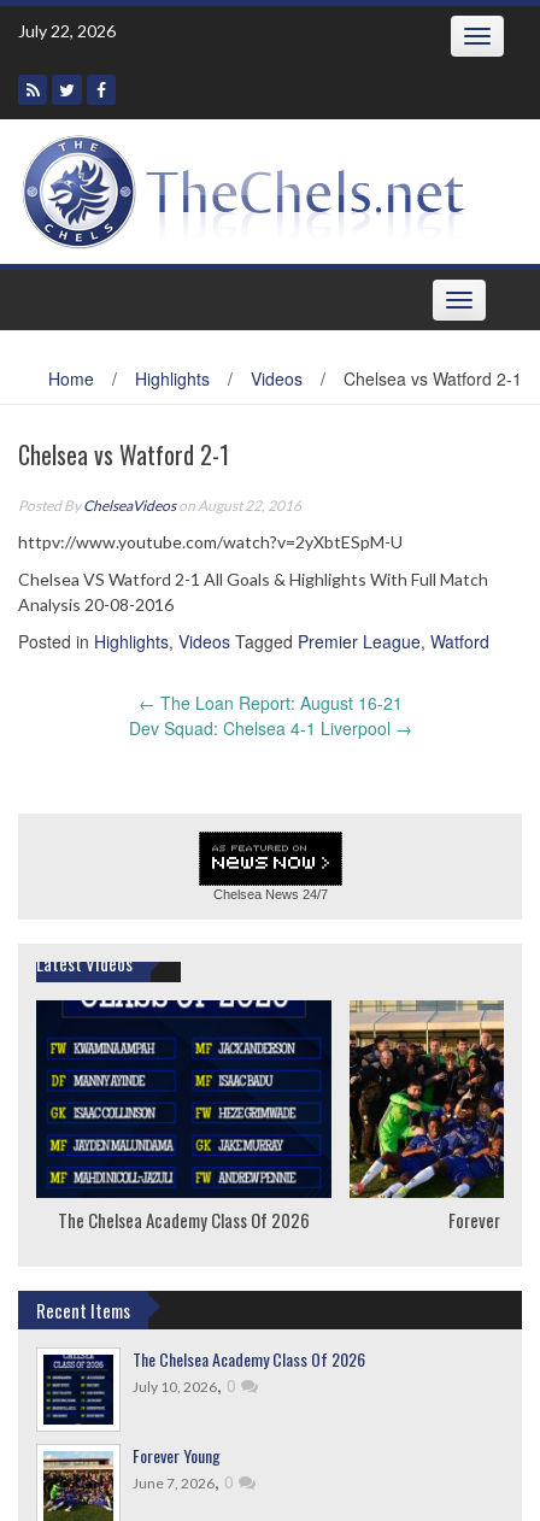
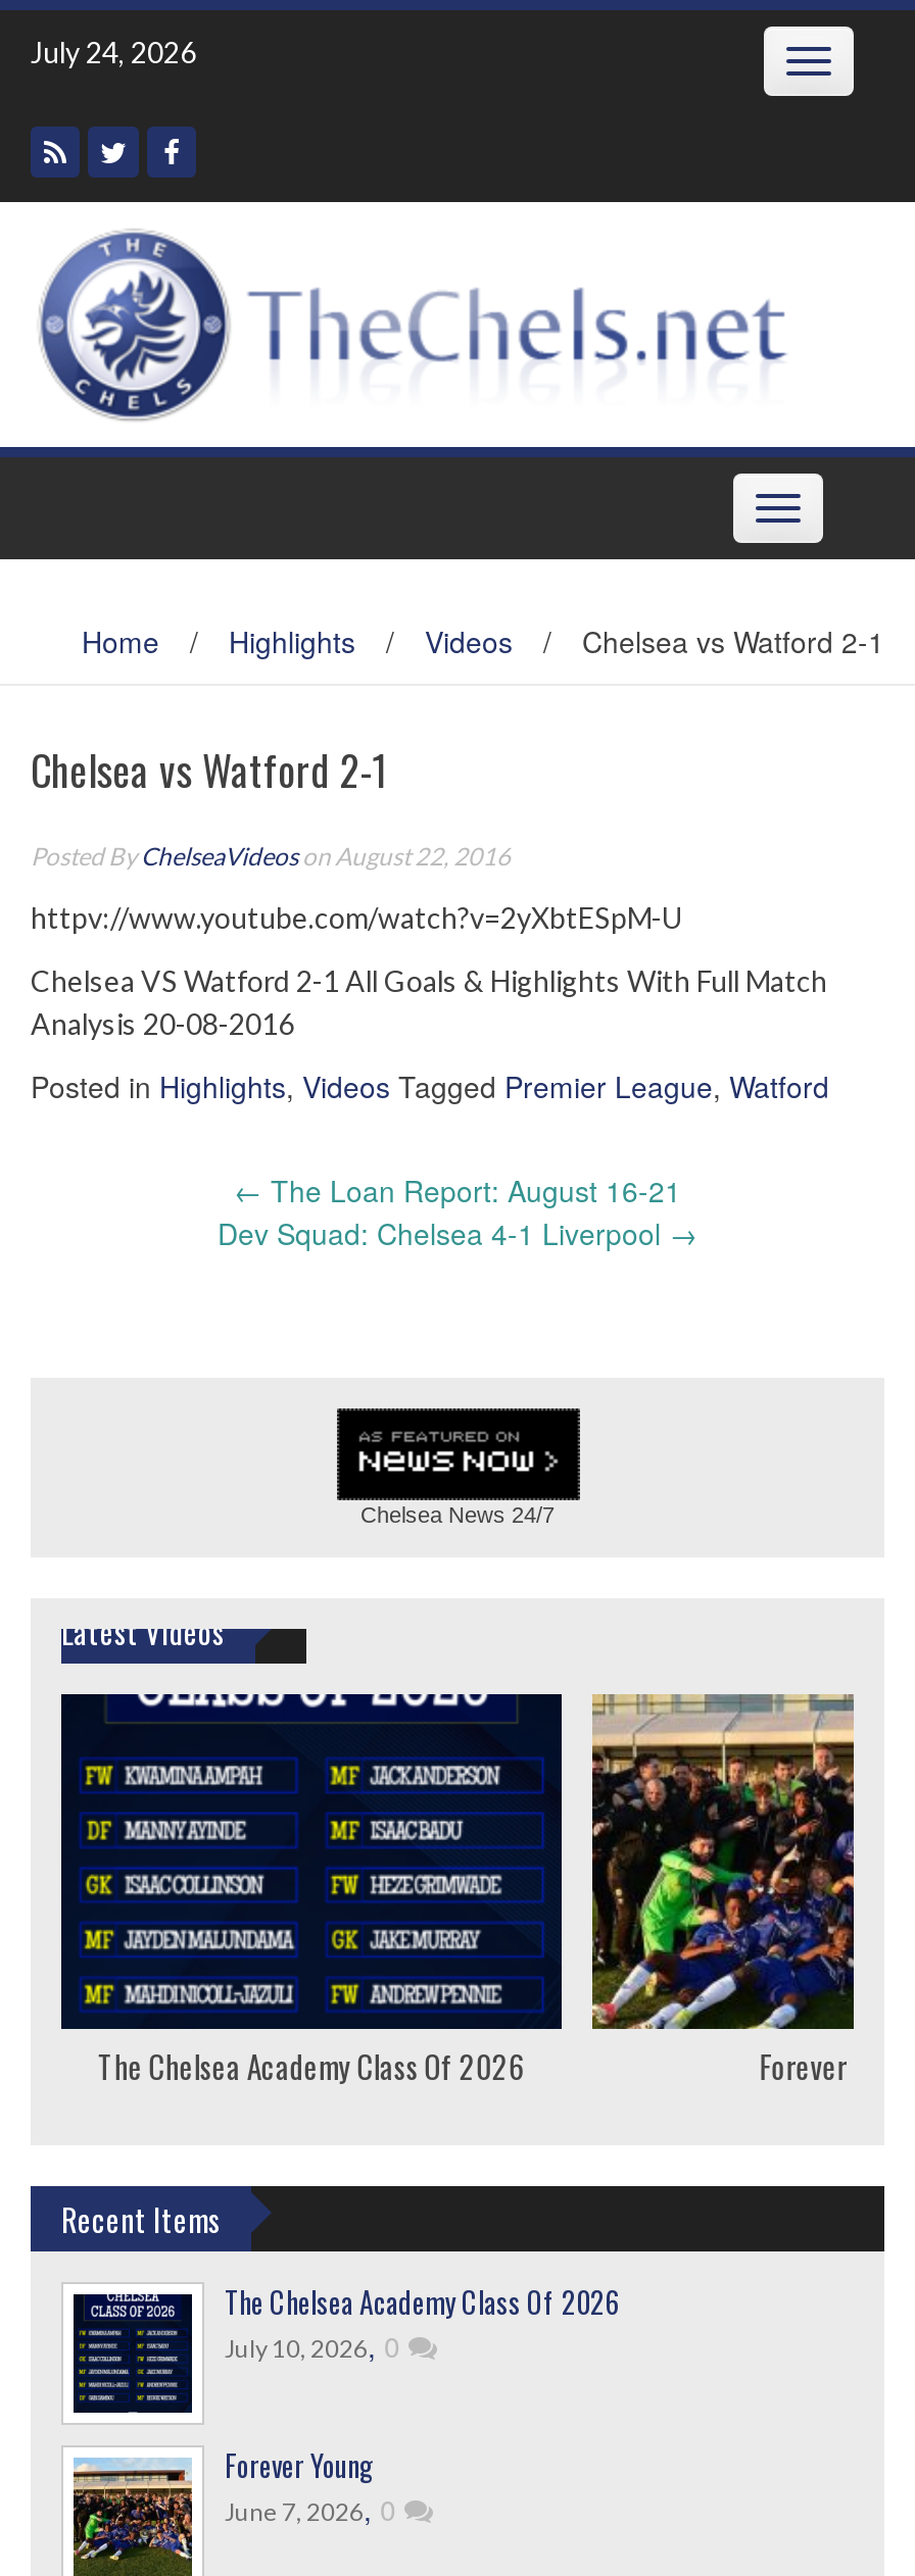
- July 22, 2026
+ July 24, 2026
